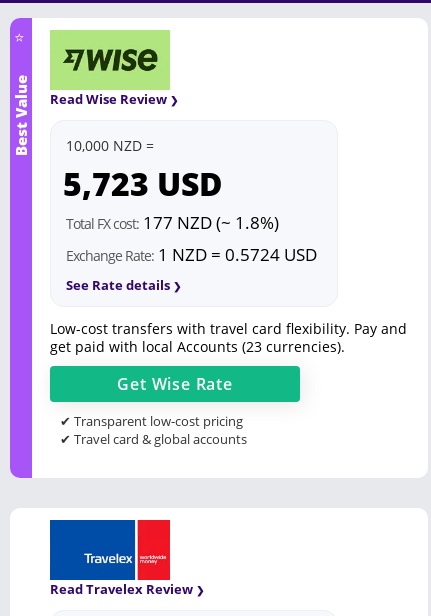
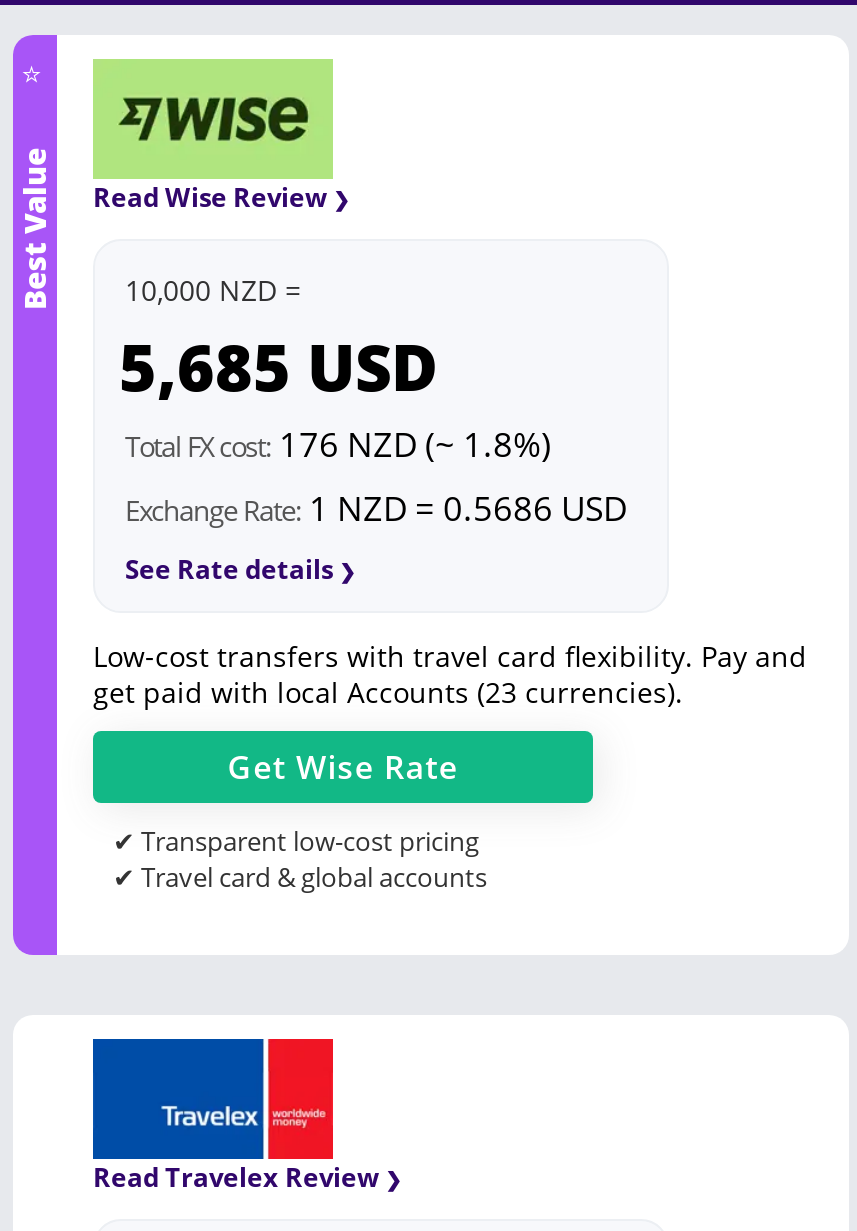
- 5,723 USD
+ 5,685 USD

- Total FX cost: 177 NZD (~ 1.8%)
+ Total FX cost: 176 NZD (~ 1.8%)

- Exchange Rate: 1 NZD = 0.5724 USD
+ Exchange Rate: 1 NZD = 0.5686 USD
